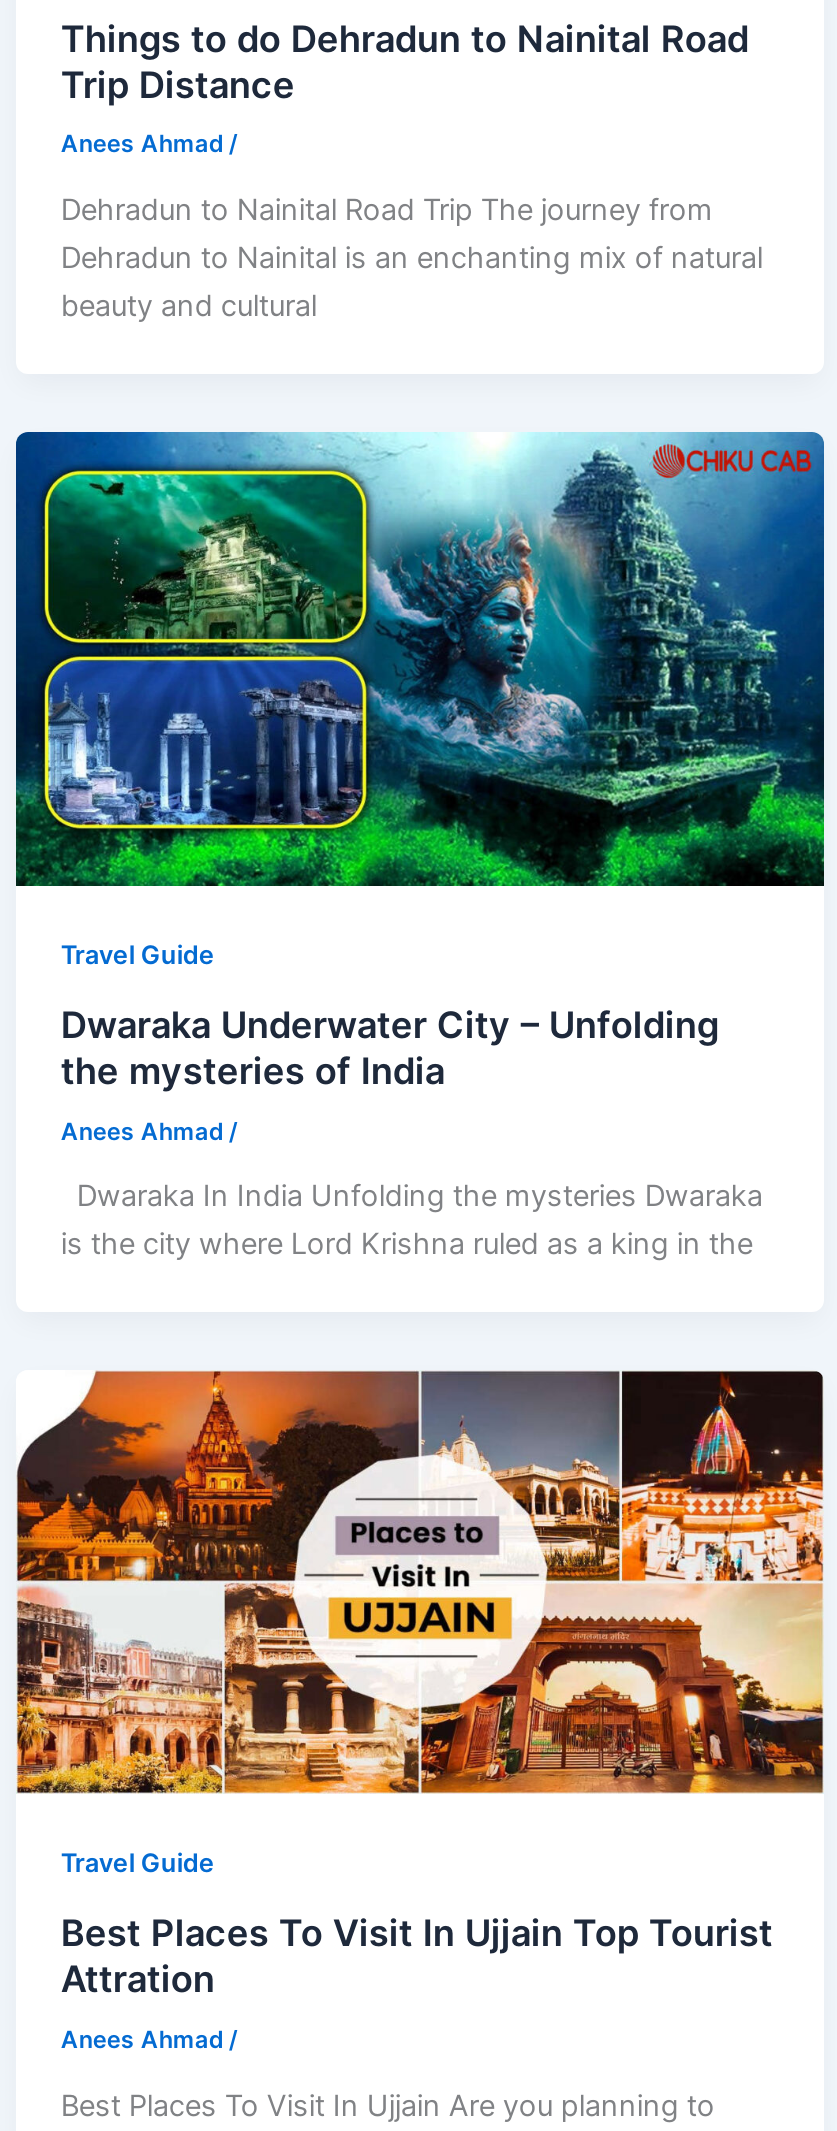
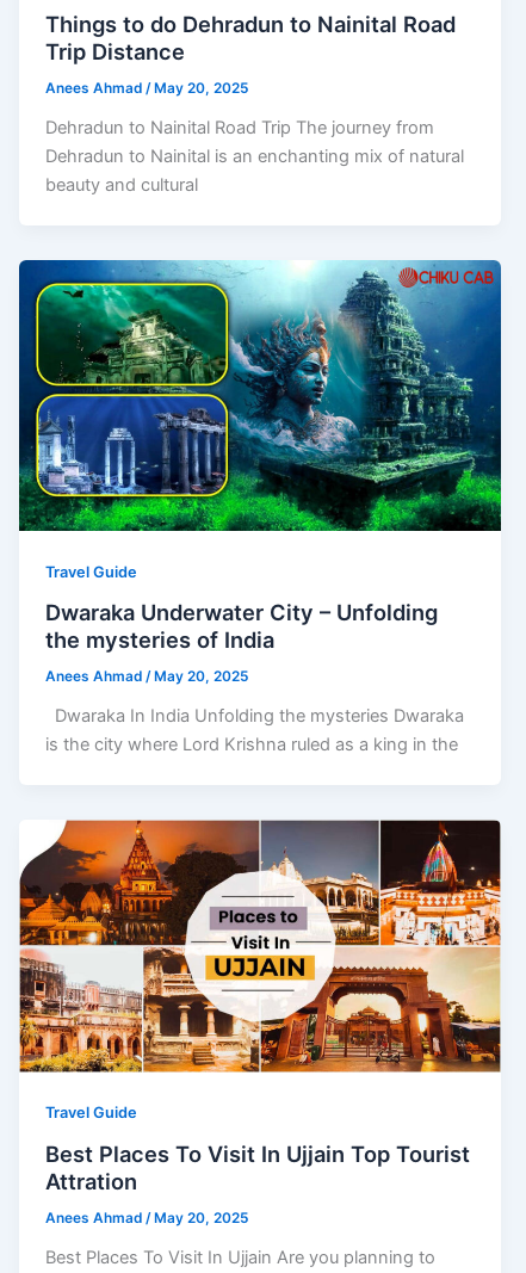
- Anees Ahmad /
+ Anees Ahmad / May 20, 2025

- Anees Ahmad /
+ Anees Ahmad / May 20, 2025

- Anees Ahmad /
+ Anees Ahmad / May 20, 2025
